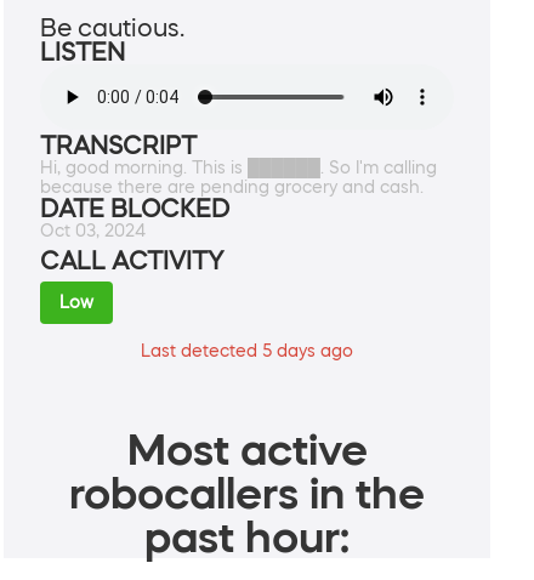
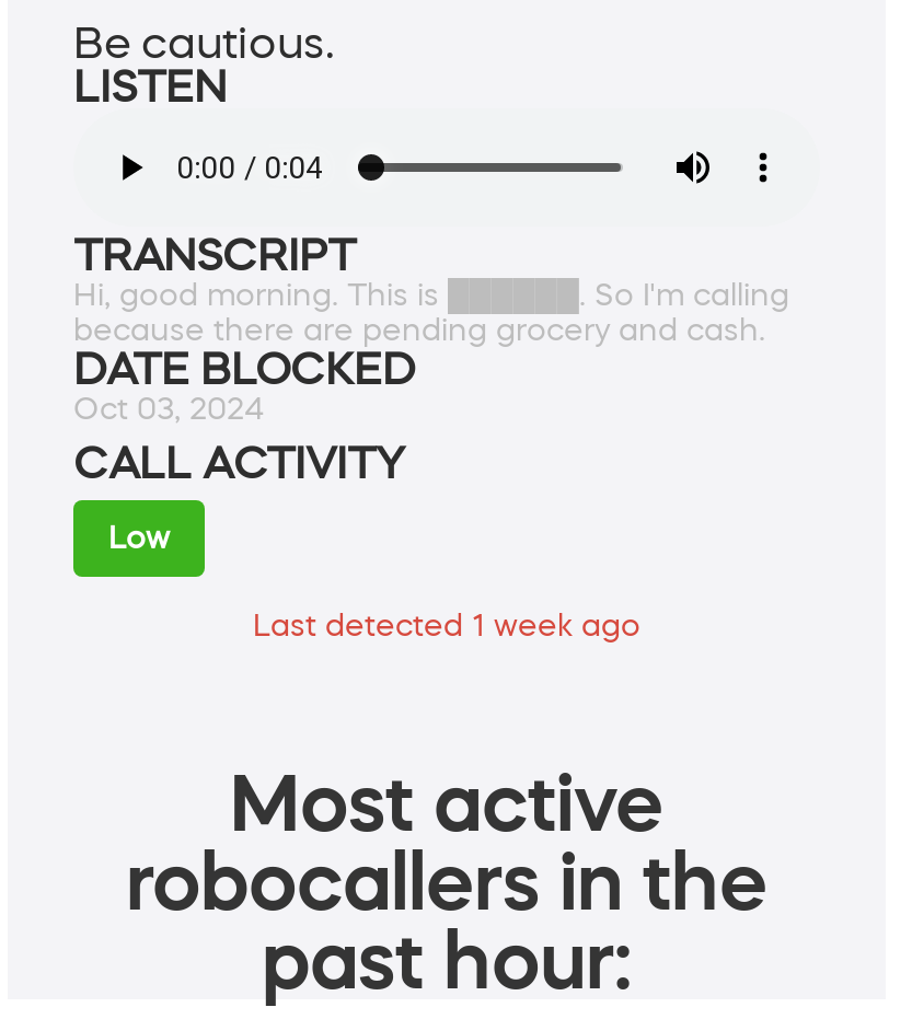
- Last detected 5 days ago
+ Last detected 1 week ago
